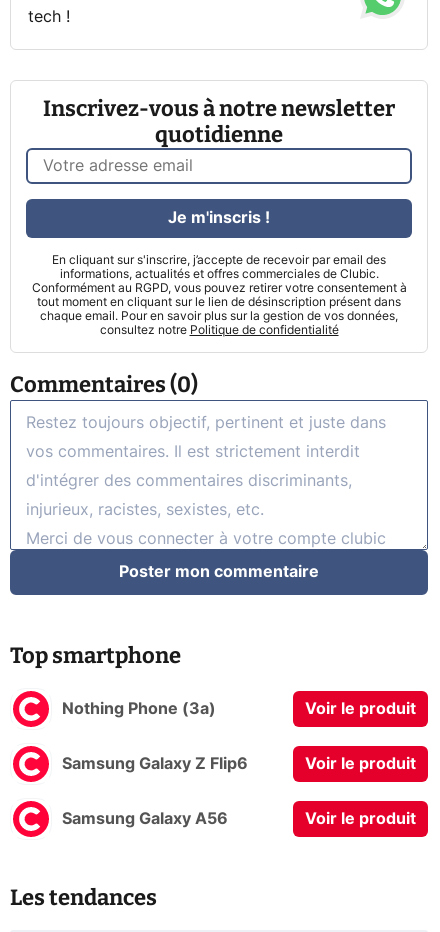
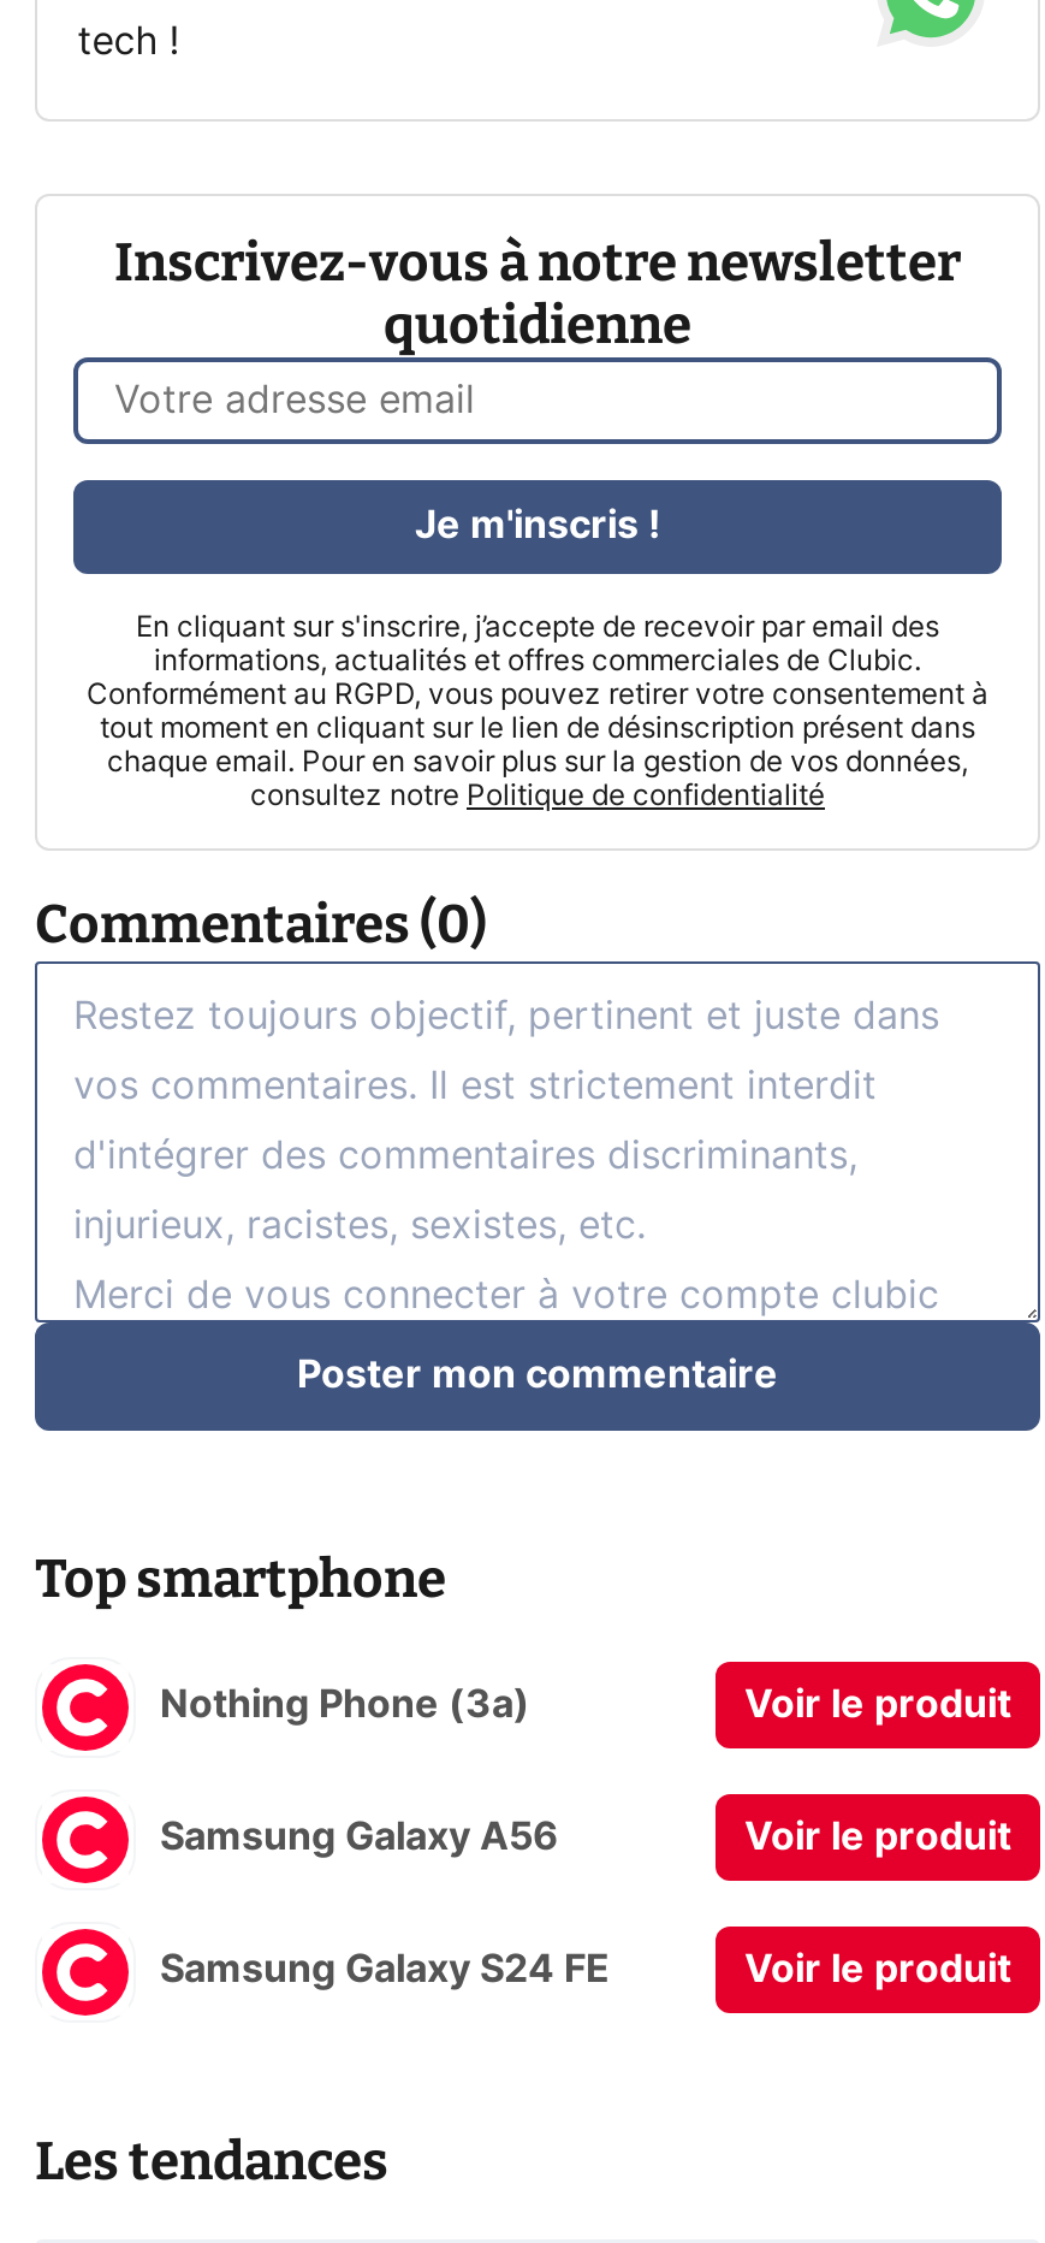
- Samsung Galaxy Z Flip6

moved up: Samsung Galaxy A56

+ Samsung Galaxy S24 FE
